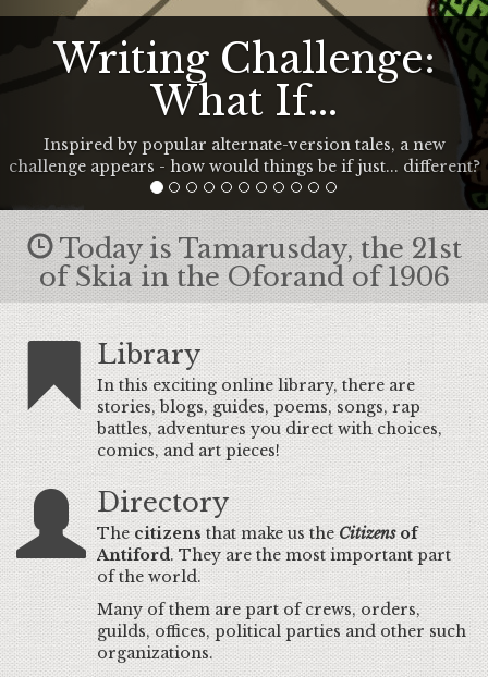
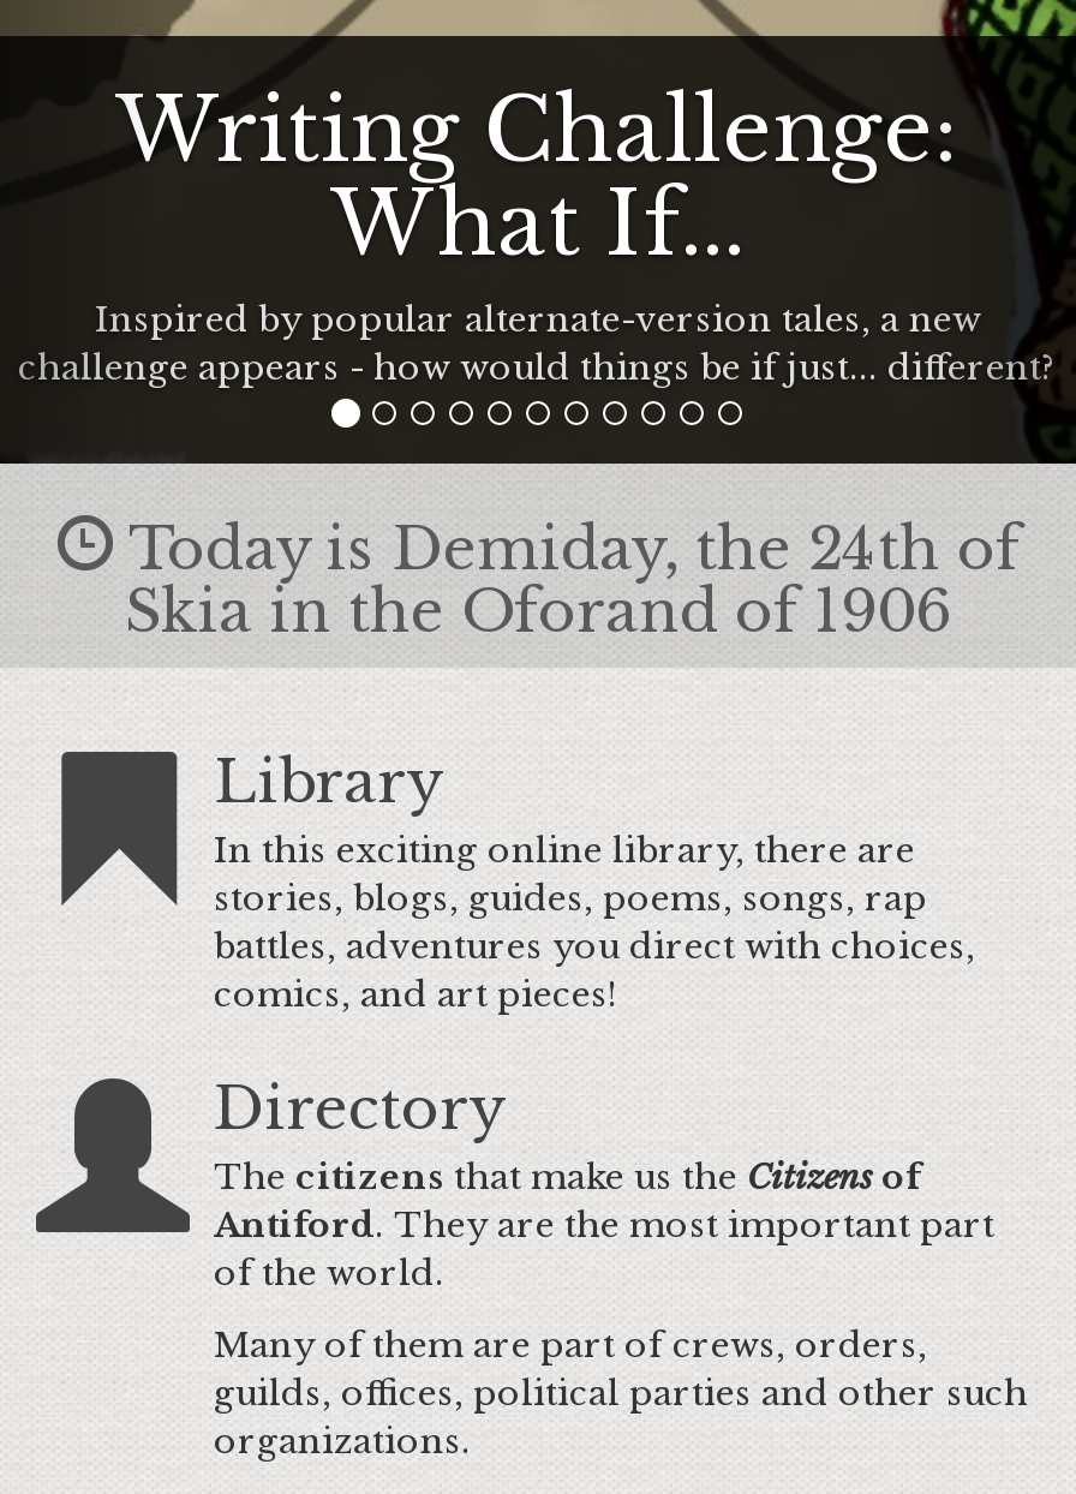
- Today is Tamarusday, the 21st
- of Skia in the Oforand of 1906
+ Today is Demiday, the 24th of
+ Skia in the Oforand of 1906
